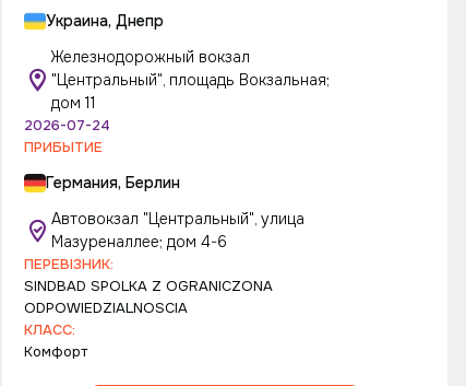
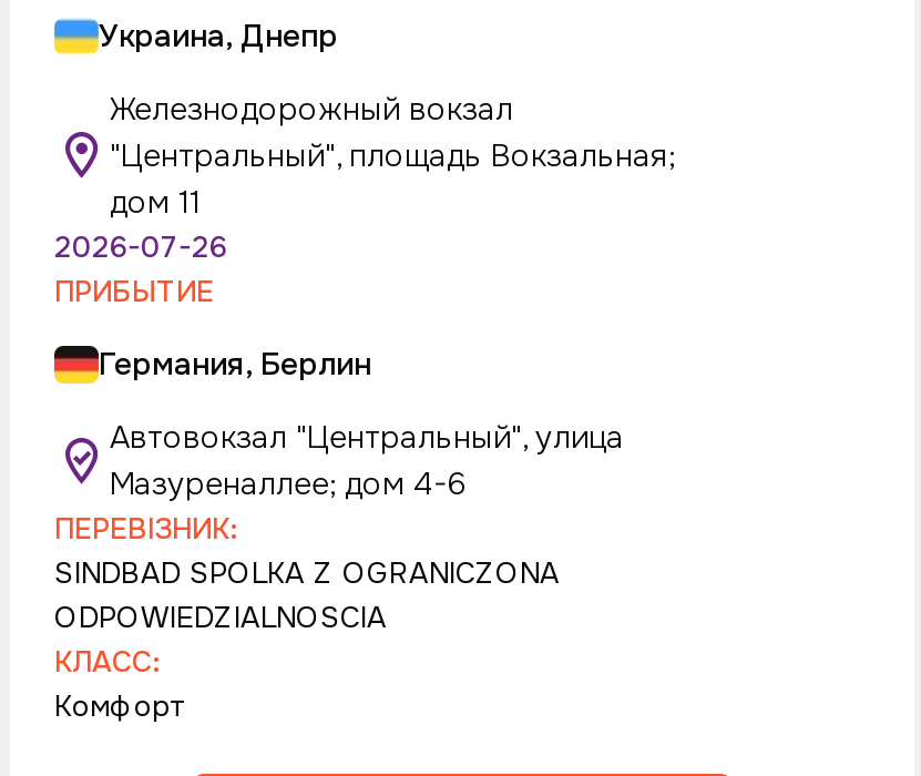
- 2026-07-24
+ 2026-07-26
